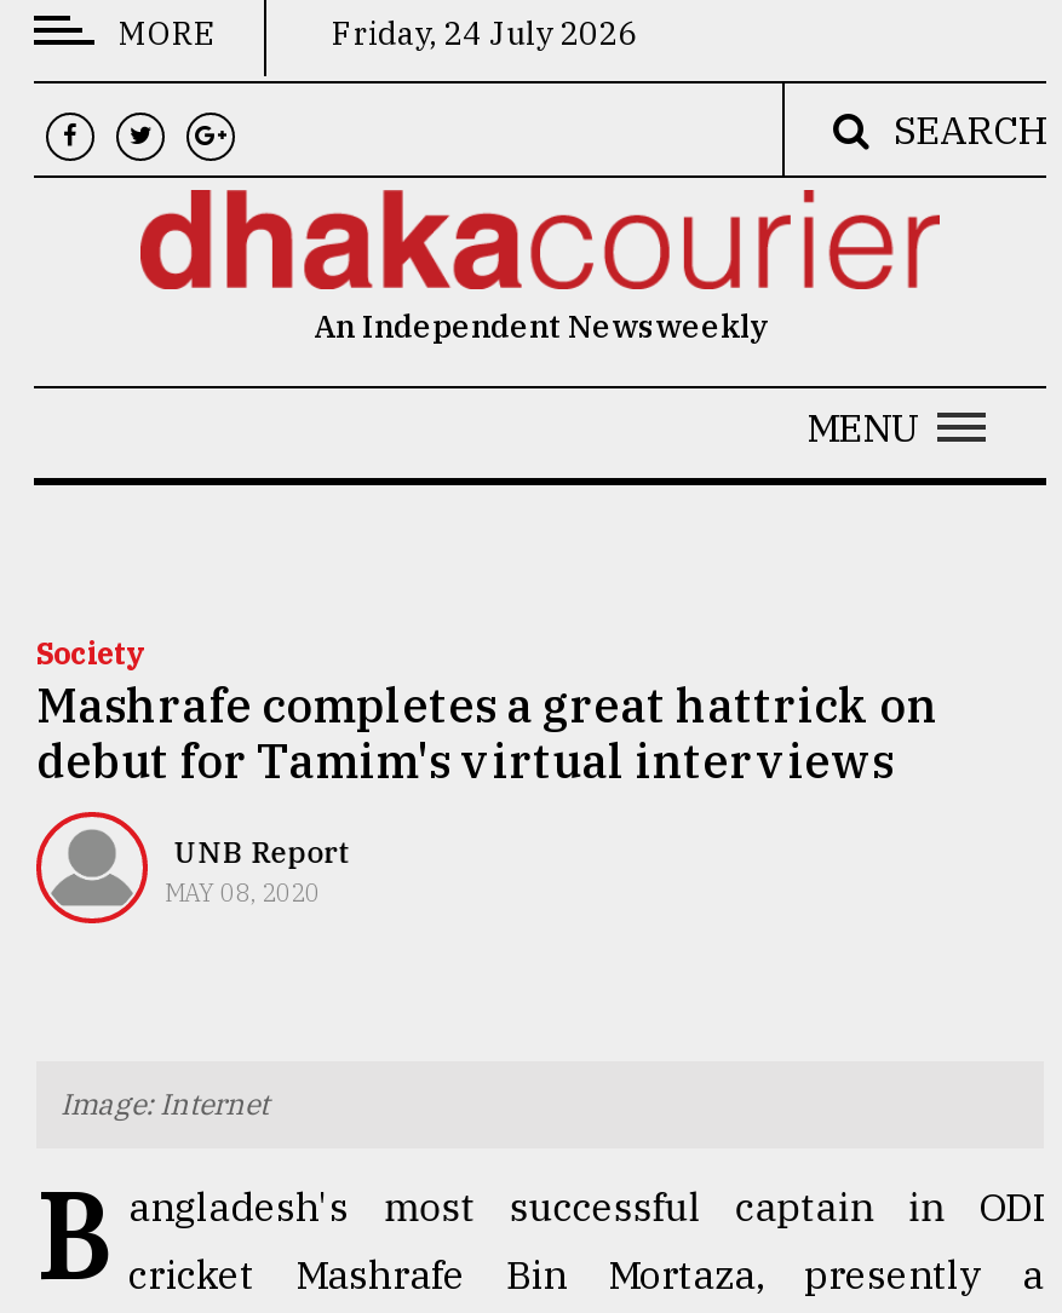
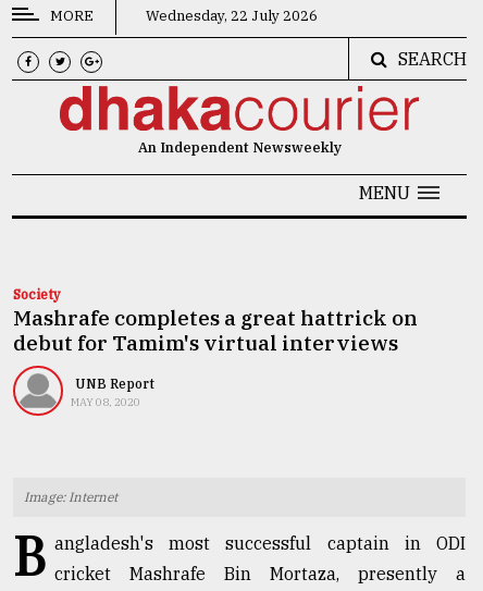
- Friday, 24 July 2026
+ Wednesday, 22 July 2026
